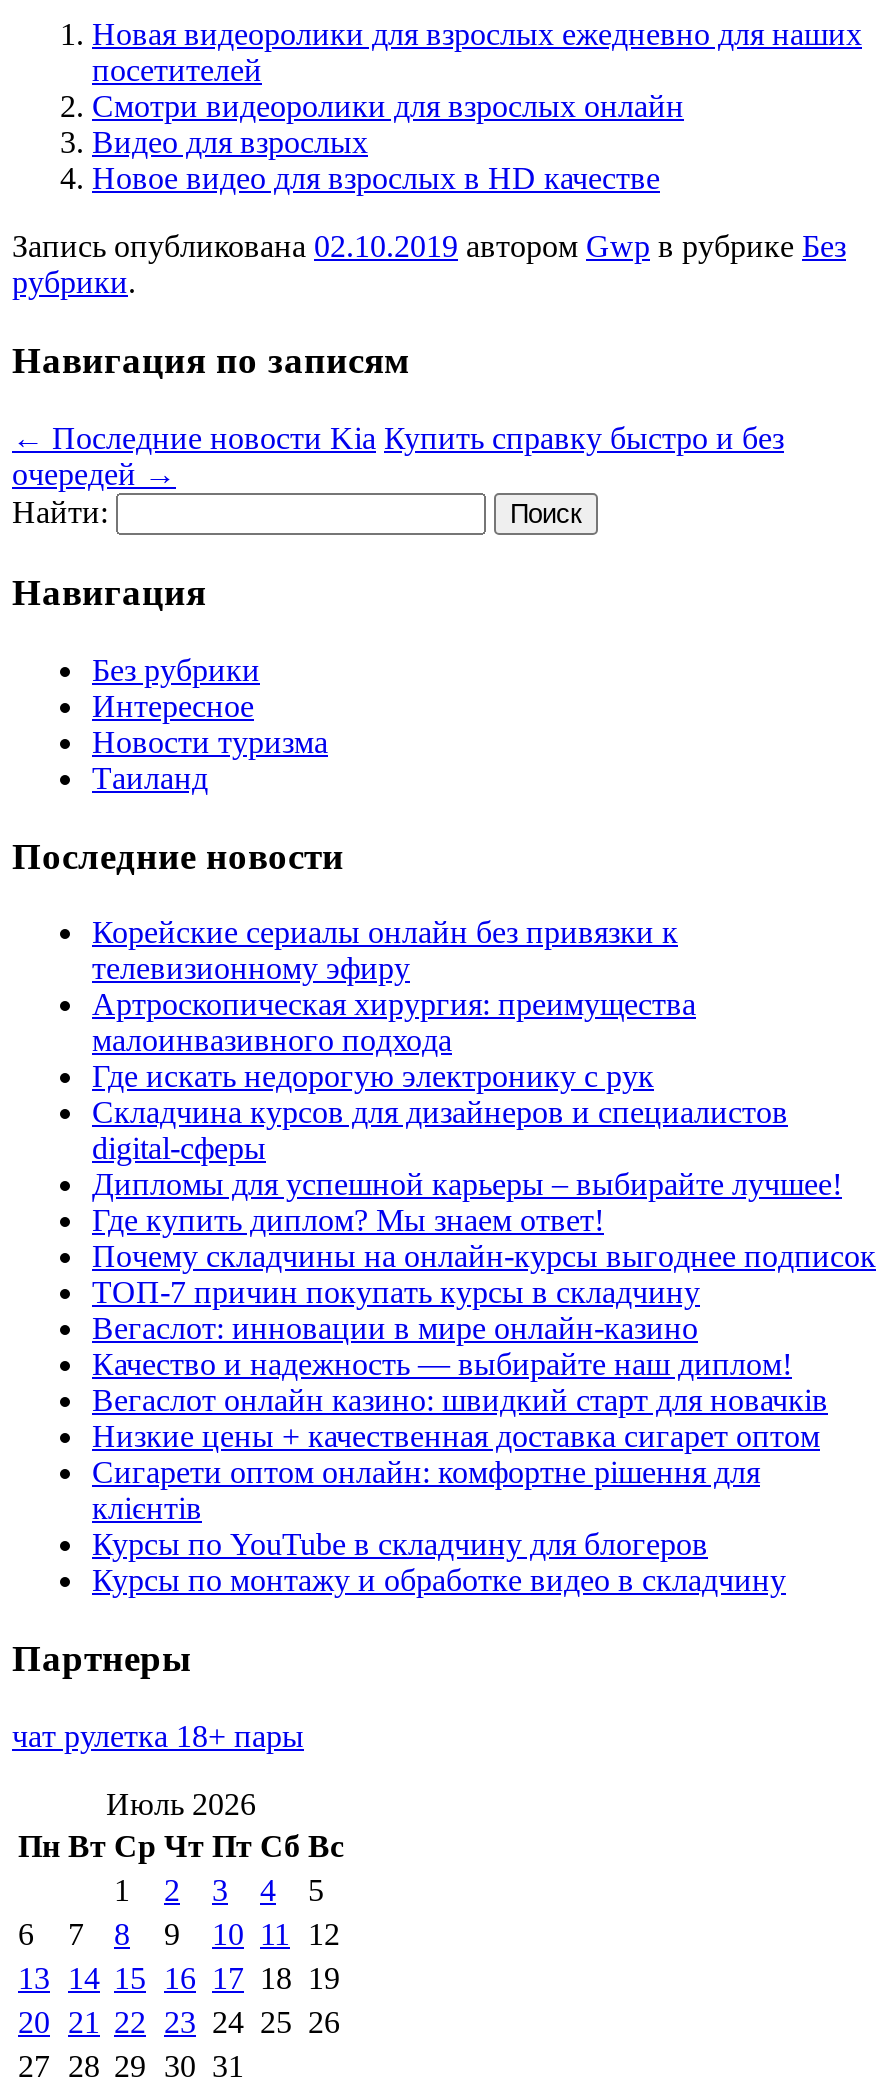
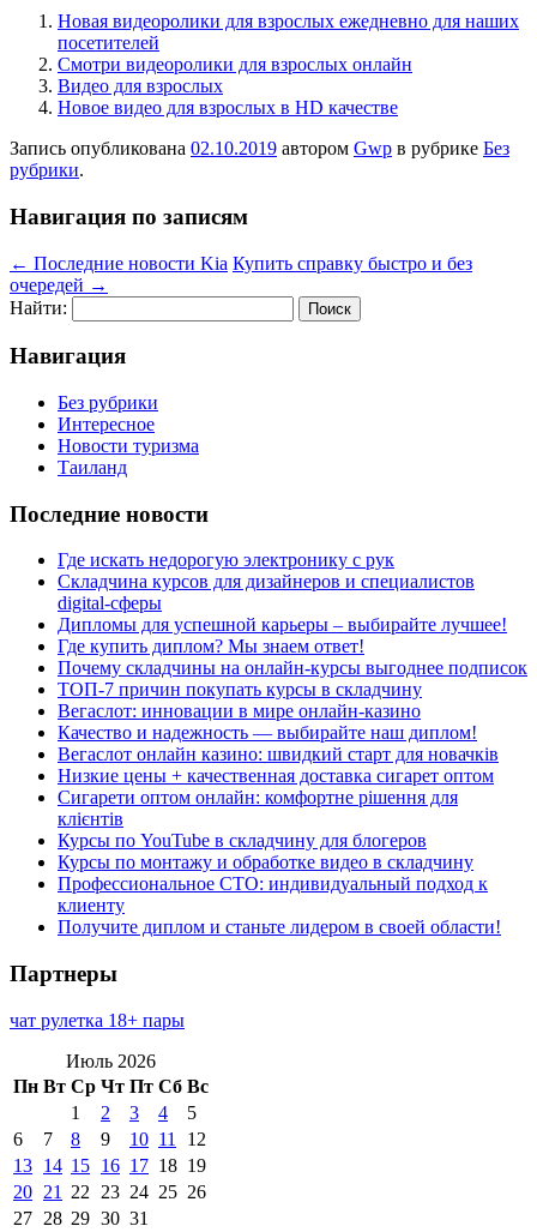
- Корейские сериалы онлайн без привязки к
- телевизионному эфиру
- Артроскопическая хирургия: преимущества
- малоинвазивного подхода

moved up: Где искать недорогую электронику с рук | Складчина курсов для дизайнеров и специалистов | Дипломы для успешной карьеры – выбирайте лучшее! | ... | Курсы по YouTube в складчину для блогеров | Курсы по монтажу и обработке видео в складчину

+ Профессиональное СТО: индивидуальный подход к
+ клиенту
+ Получите диплом и станьте лидером в своей области!
